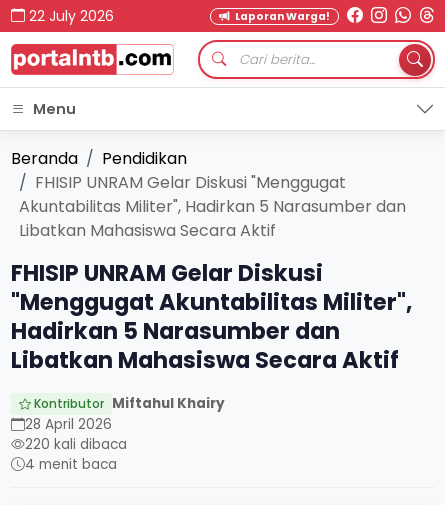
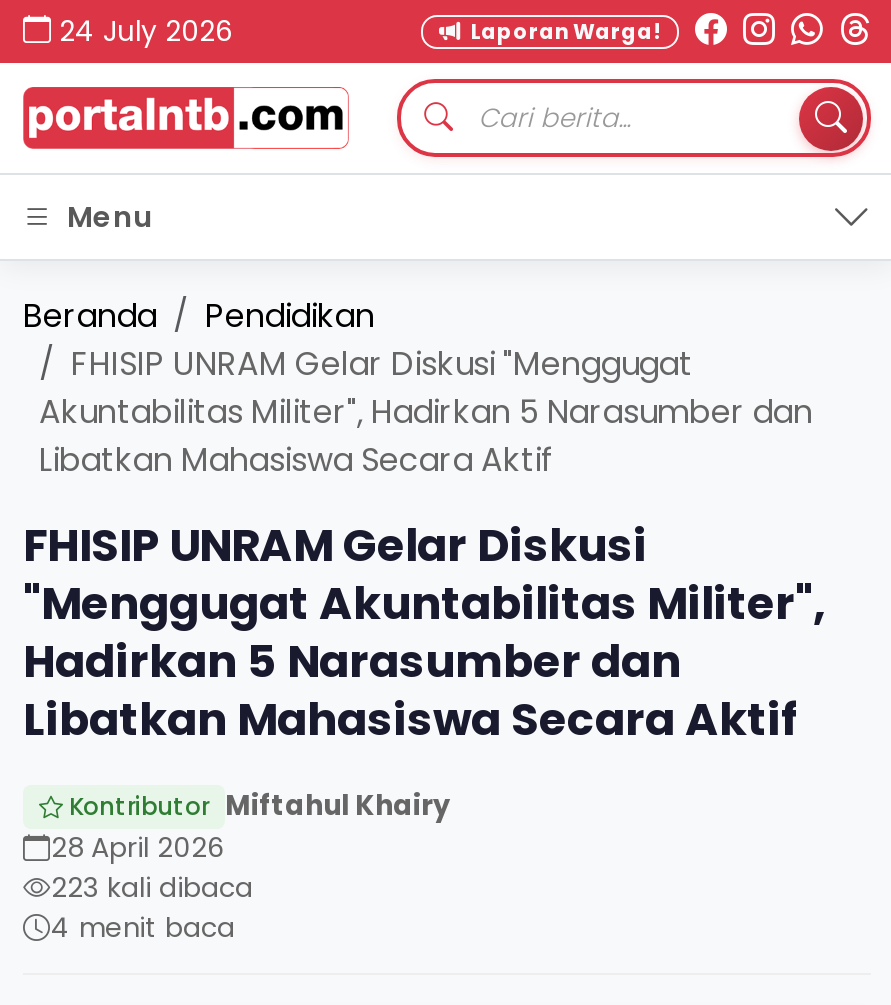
- 22 July 2026
+ 24 July 2026

- 220 kali dibaca
+ 223 kali dibaca
